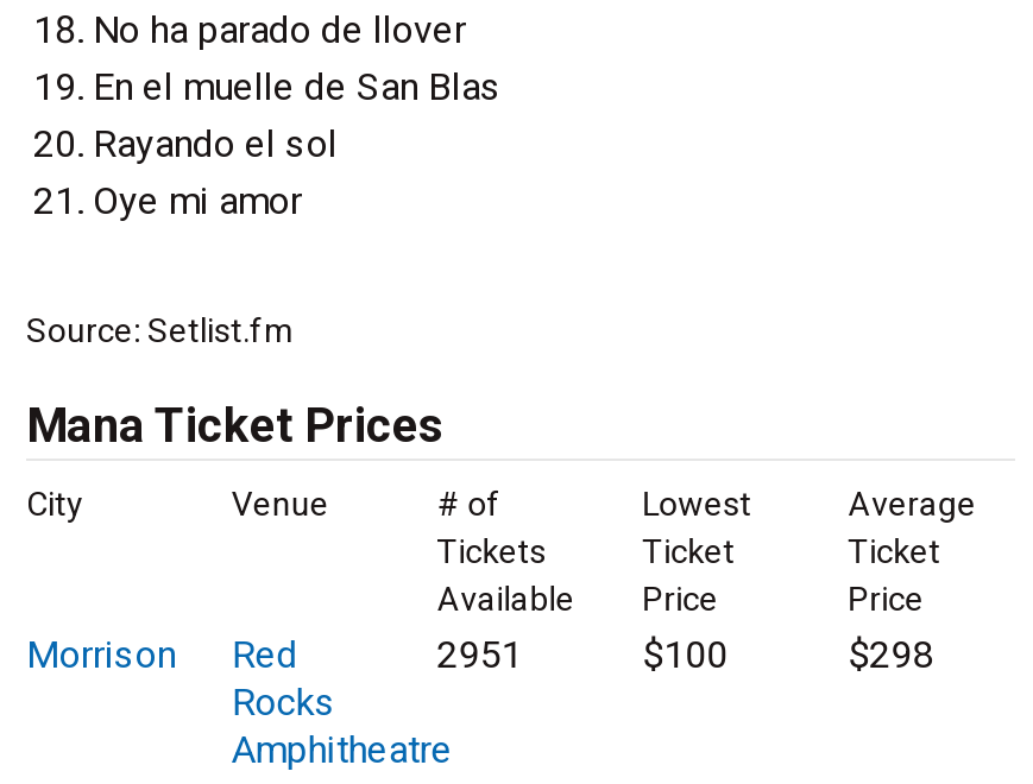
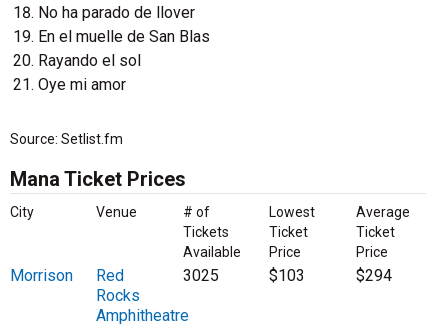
- 2951
+ 3025

- $100
+ $103

- $298
+ $294
